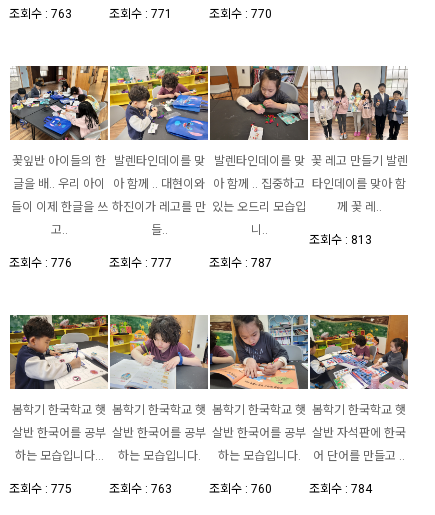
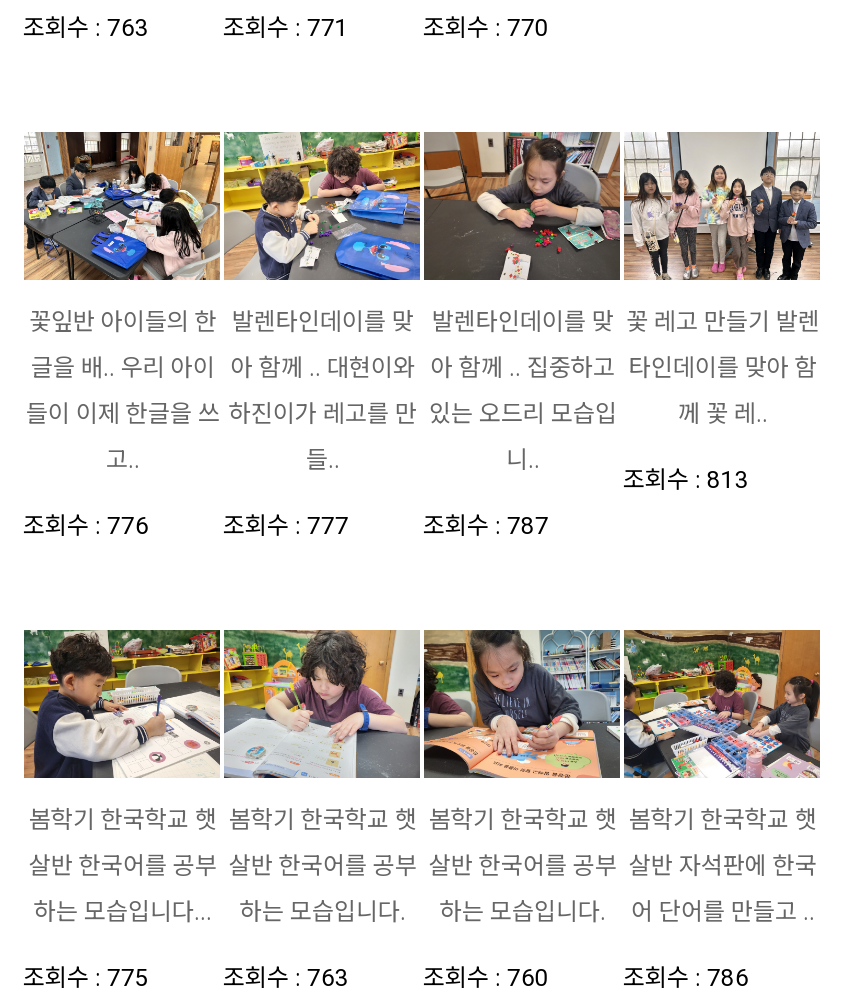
- 조회수 : 784
+ 조회수 : 786
